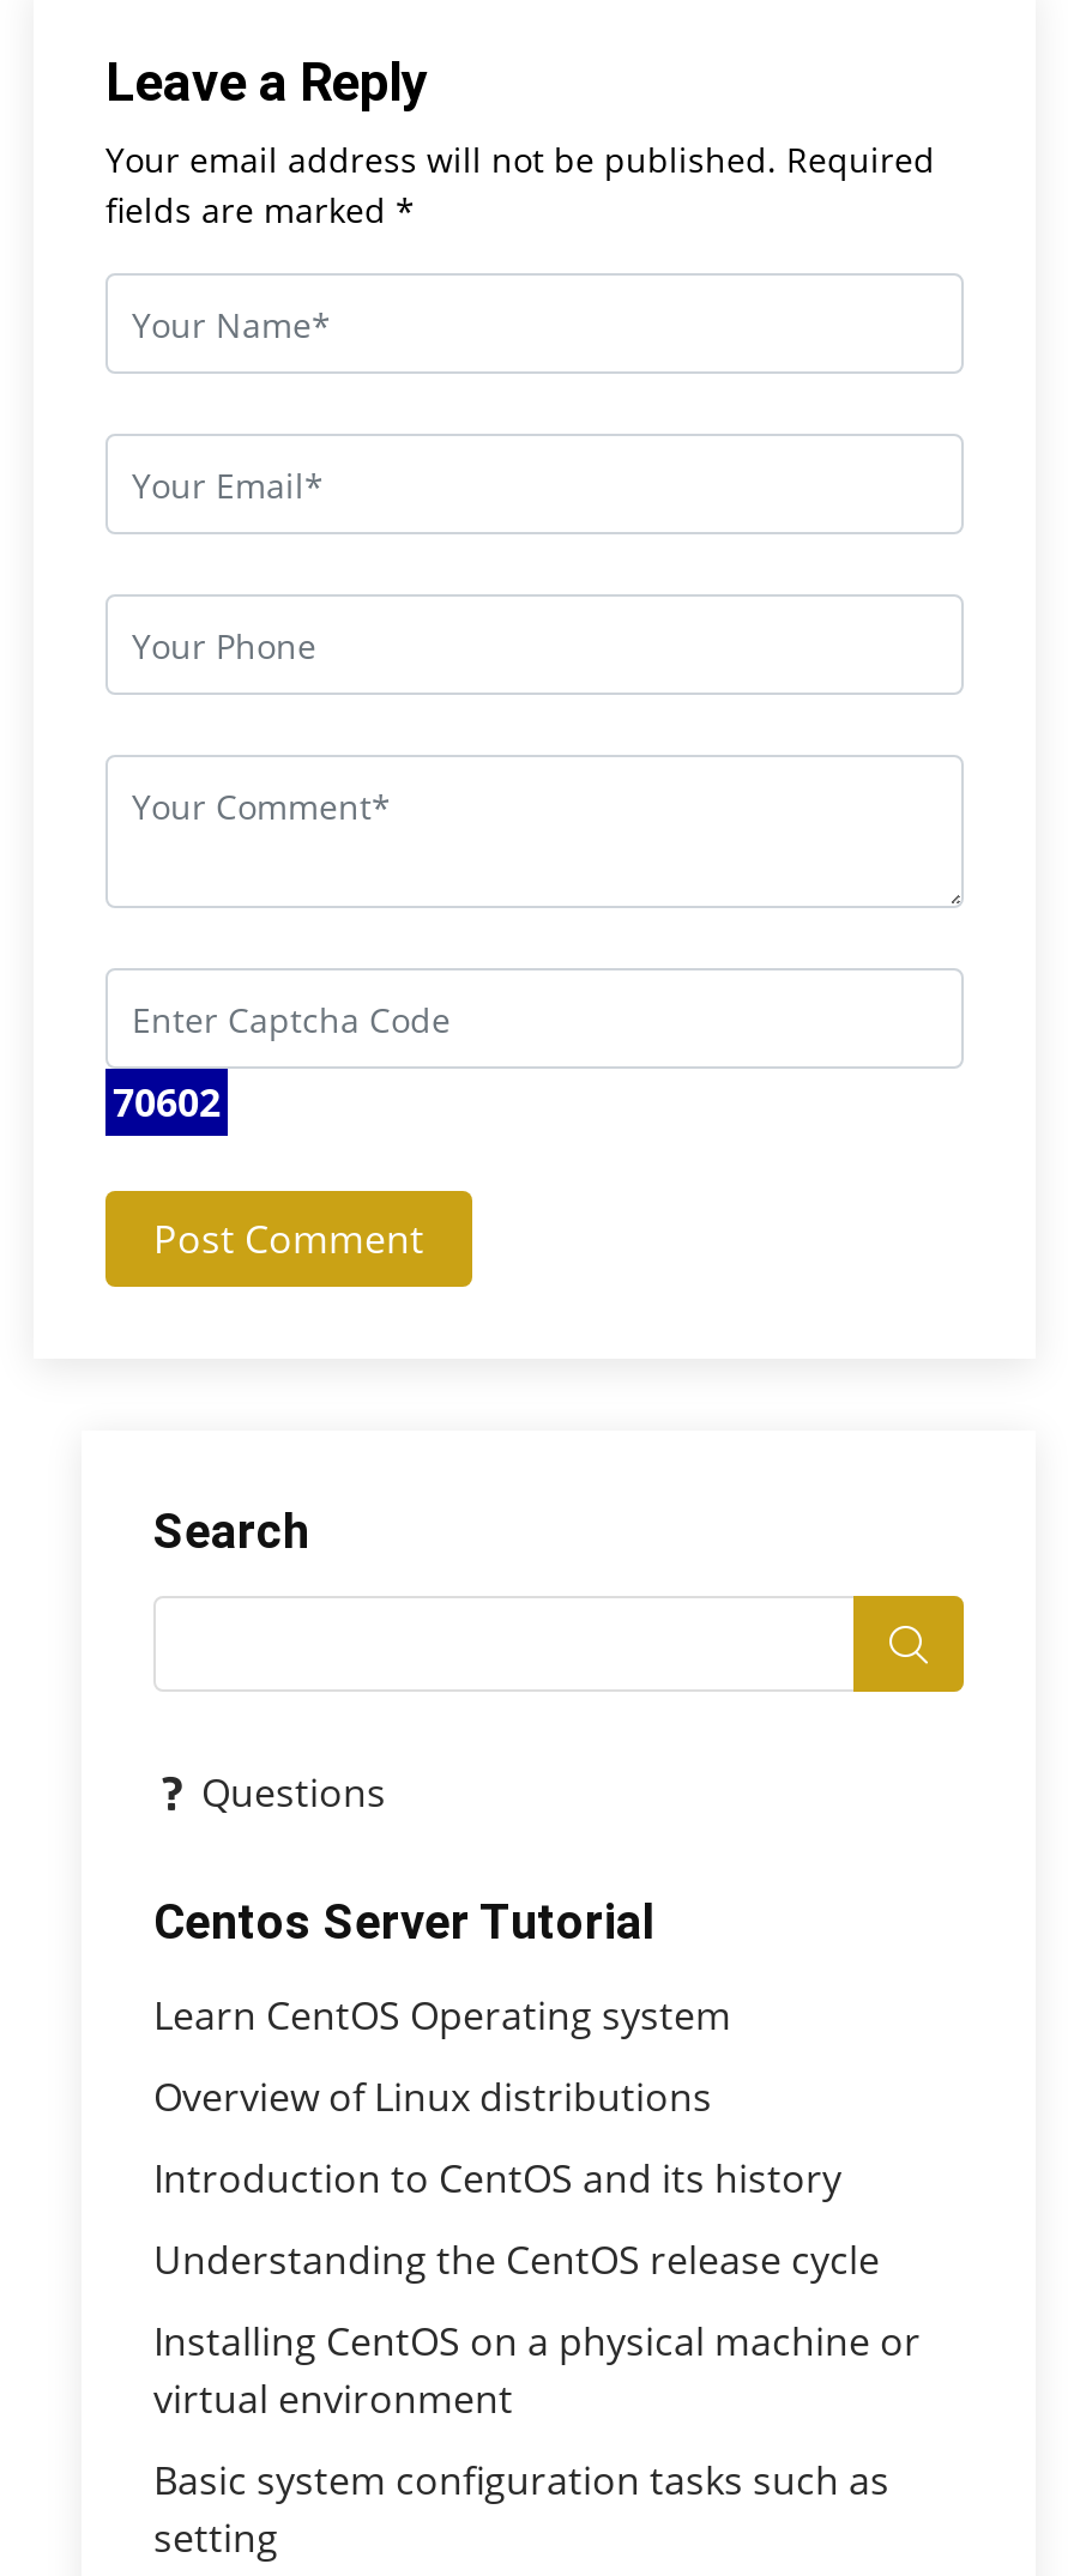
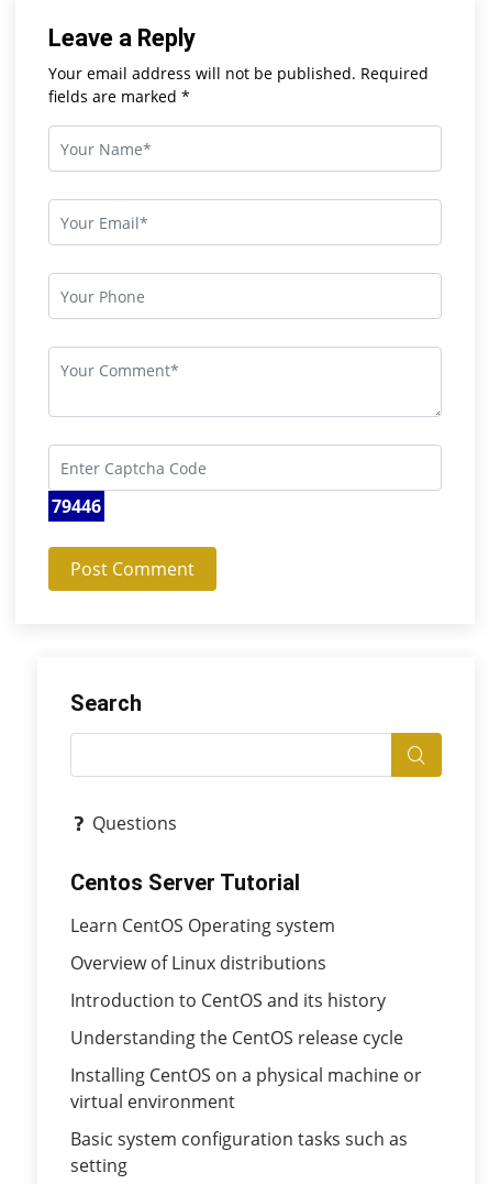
- 70602
+ 79446
